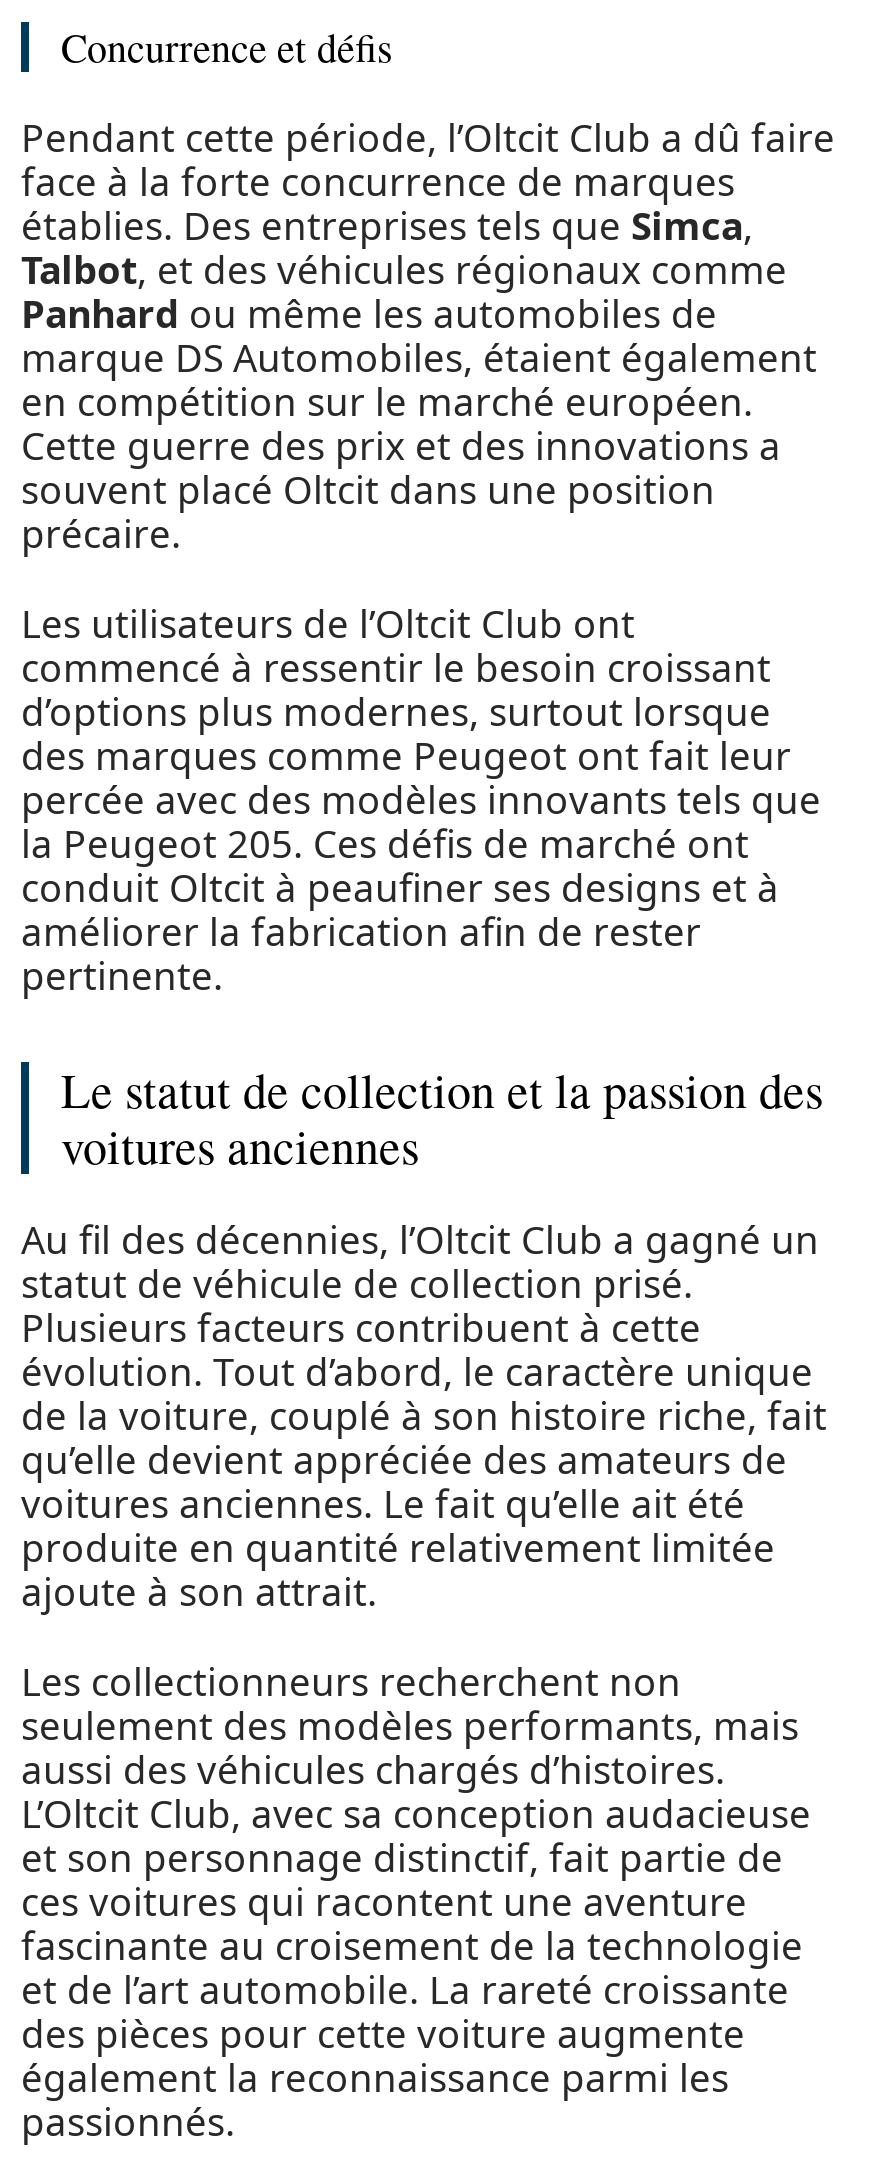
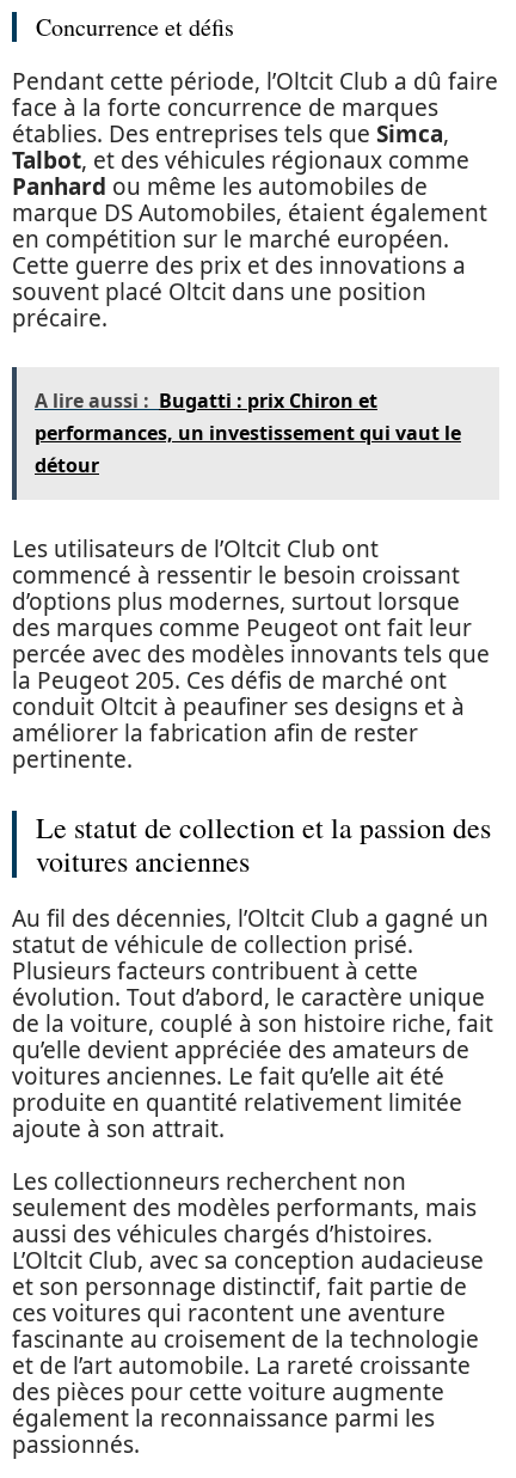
+ [image]
+ A lire aussi : Bugatti : prix Chiron et
+ performances, un investissement qui vaut le
+ détour
